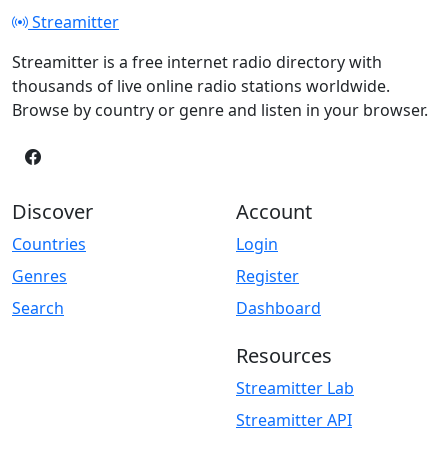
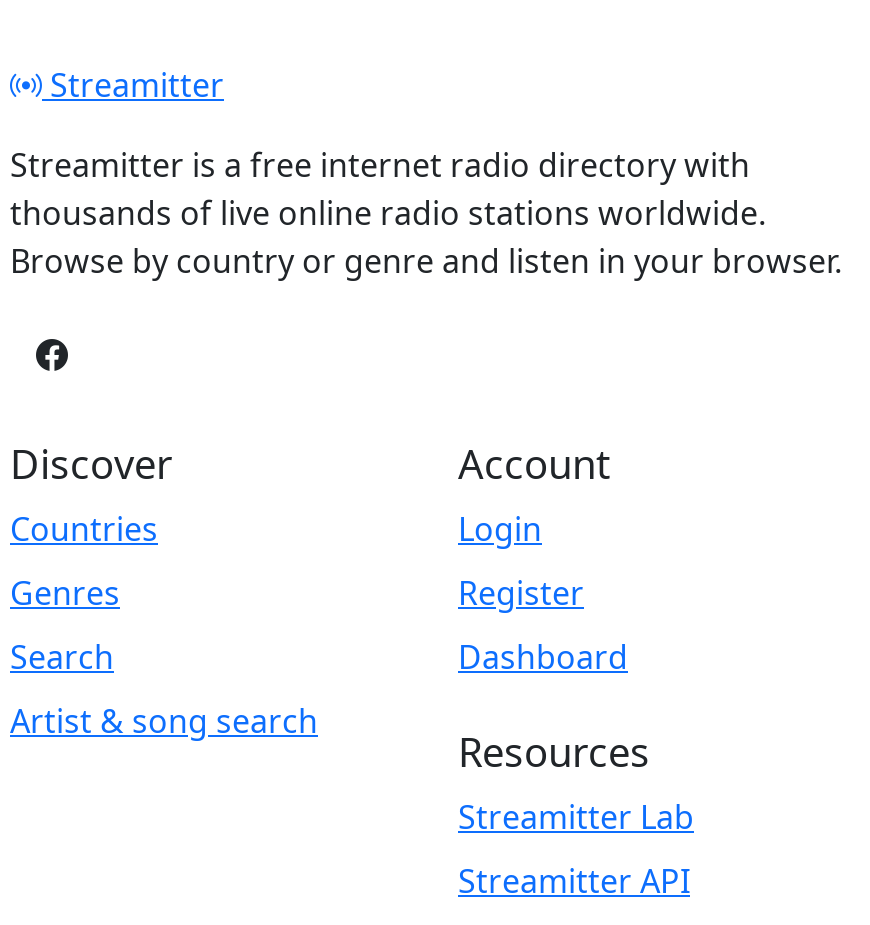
+ Artist & song search
